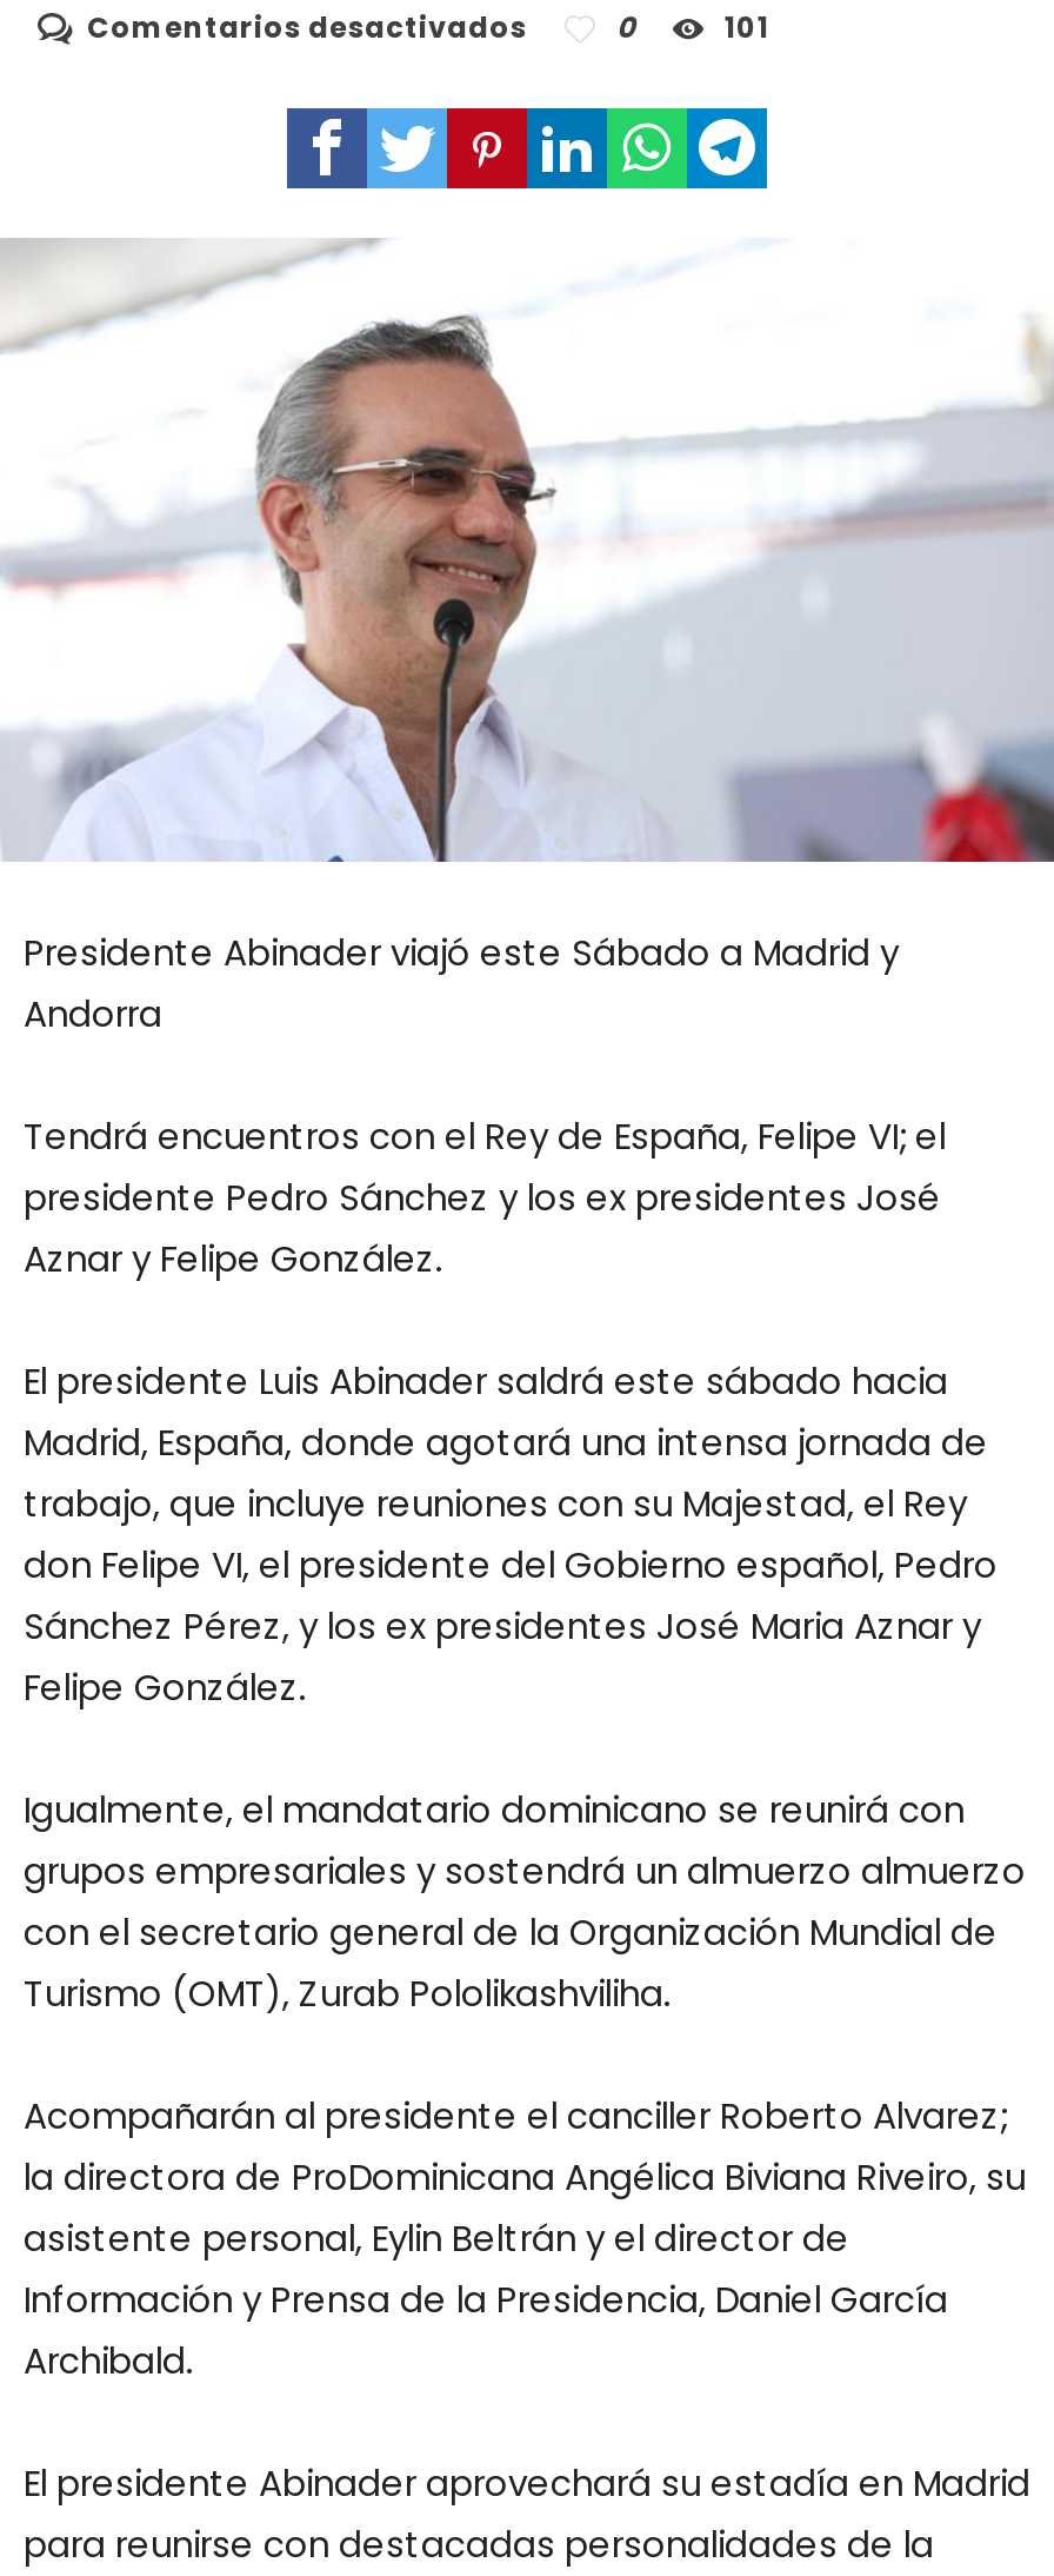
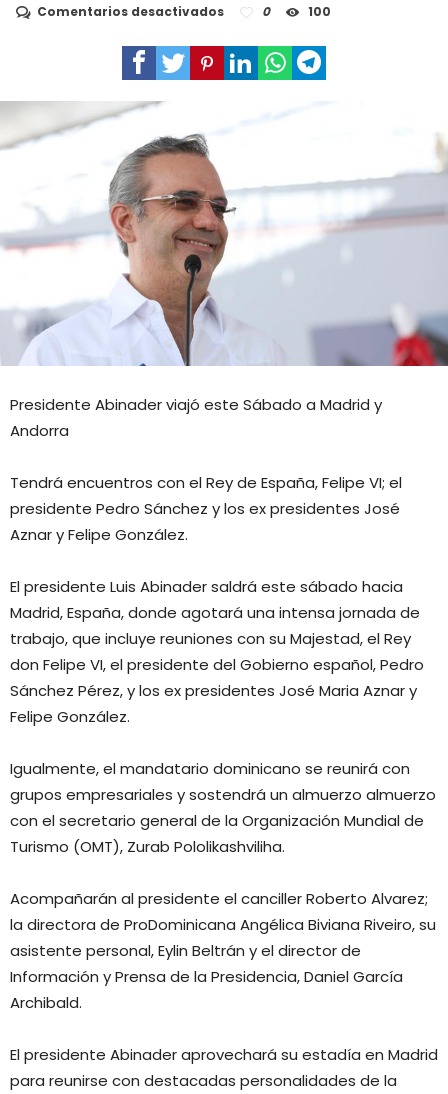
- 101
+ 100
